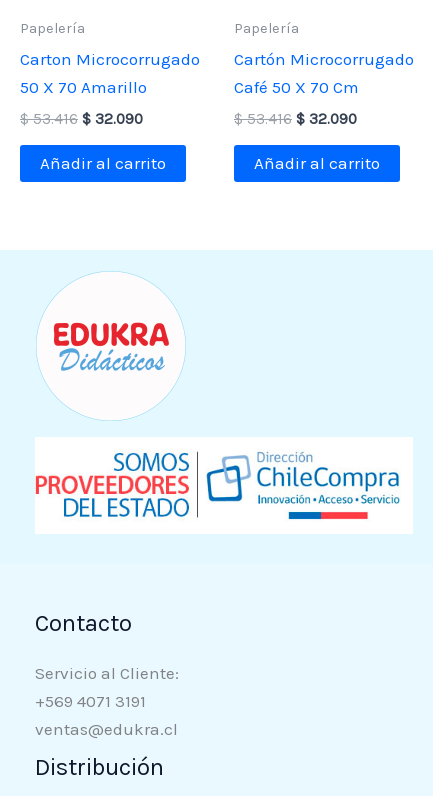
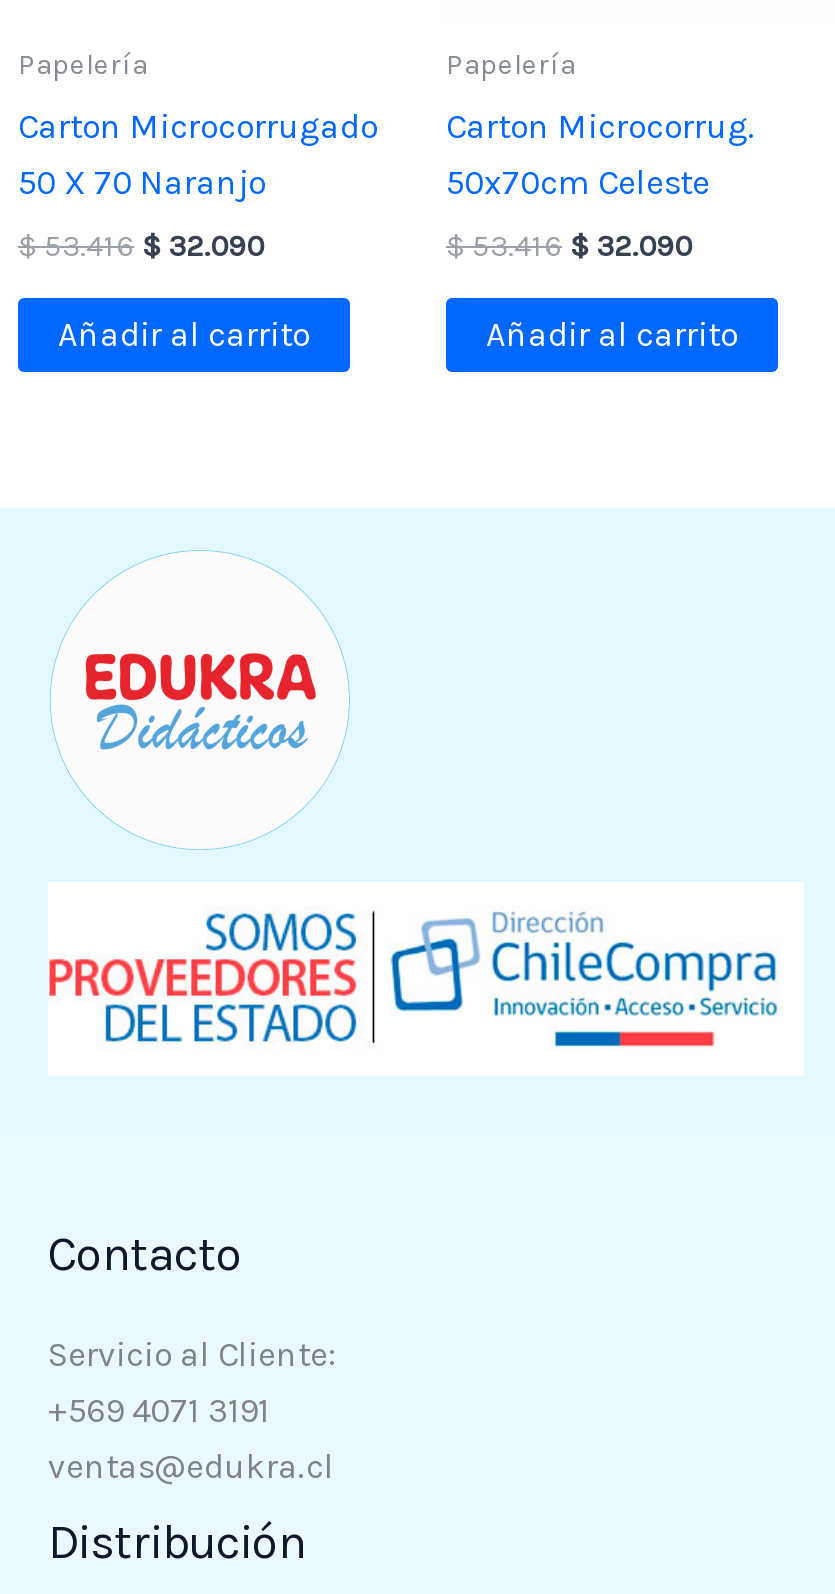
- Cartón Microcorrugado
- Café 50 X 70 Cm
+ Carton Microcorrug.
+ 50x70cm Celeste

- 50 X 70 Amarillo
+ 50 X 70 Naranjo
